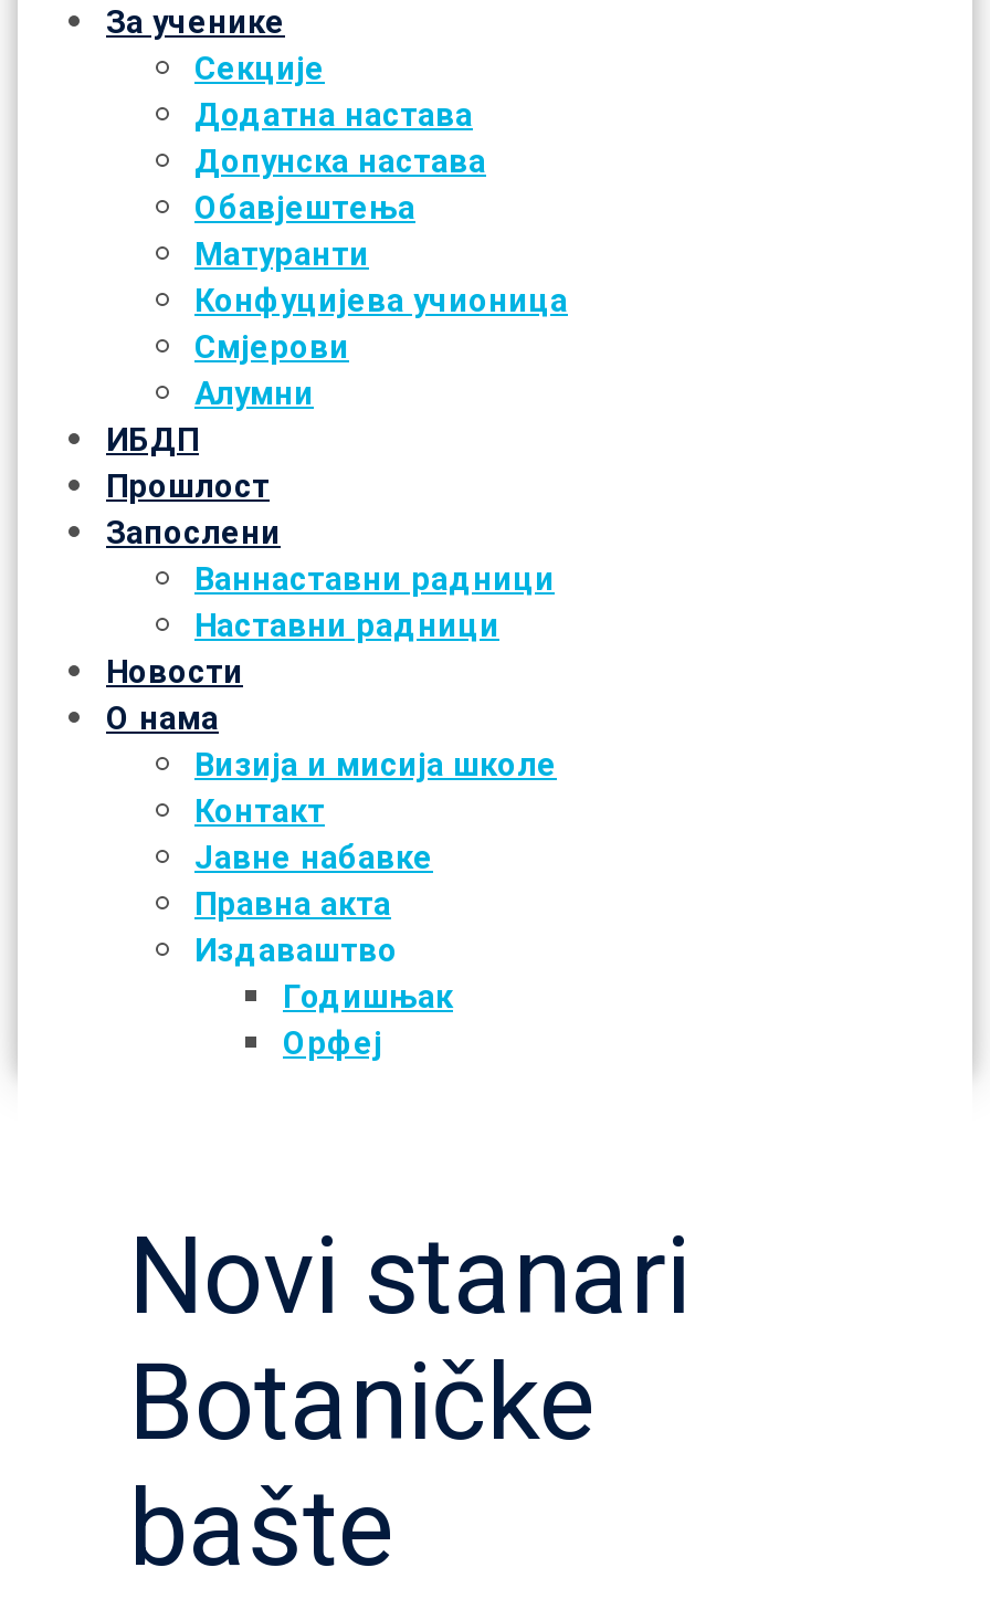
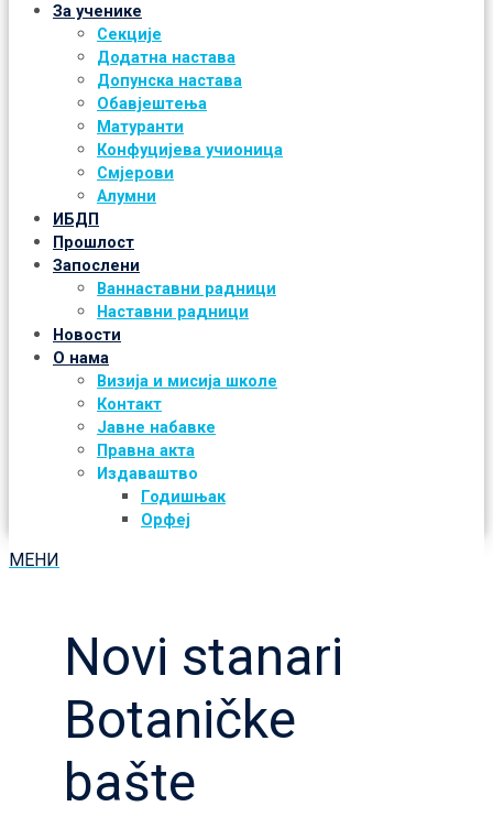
+ МЕНИ
